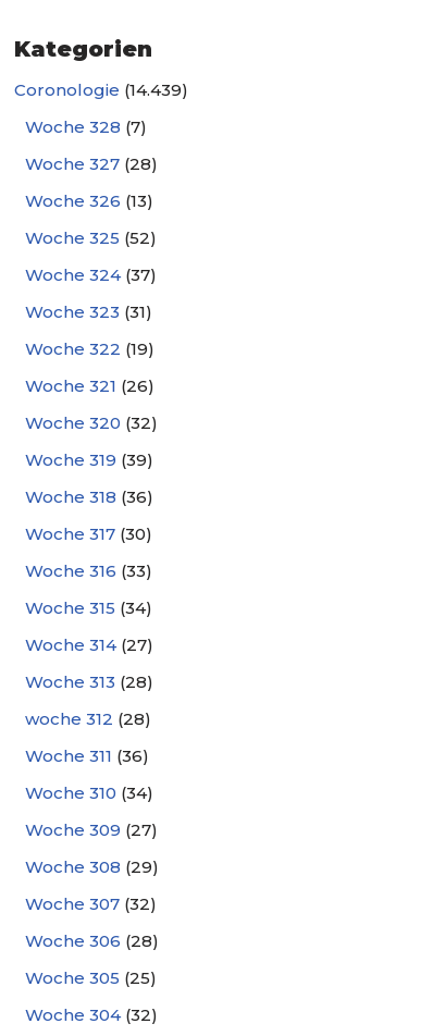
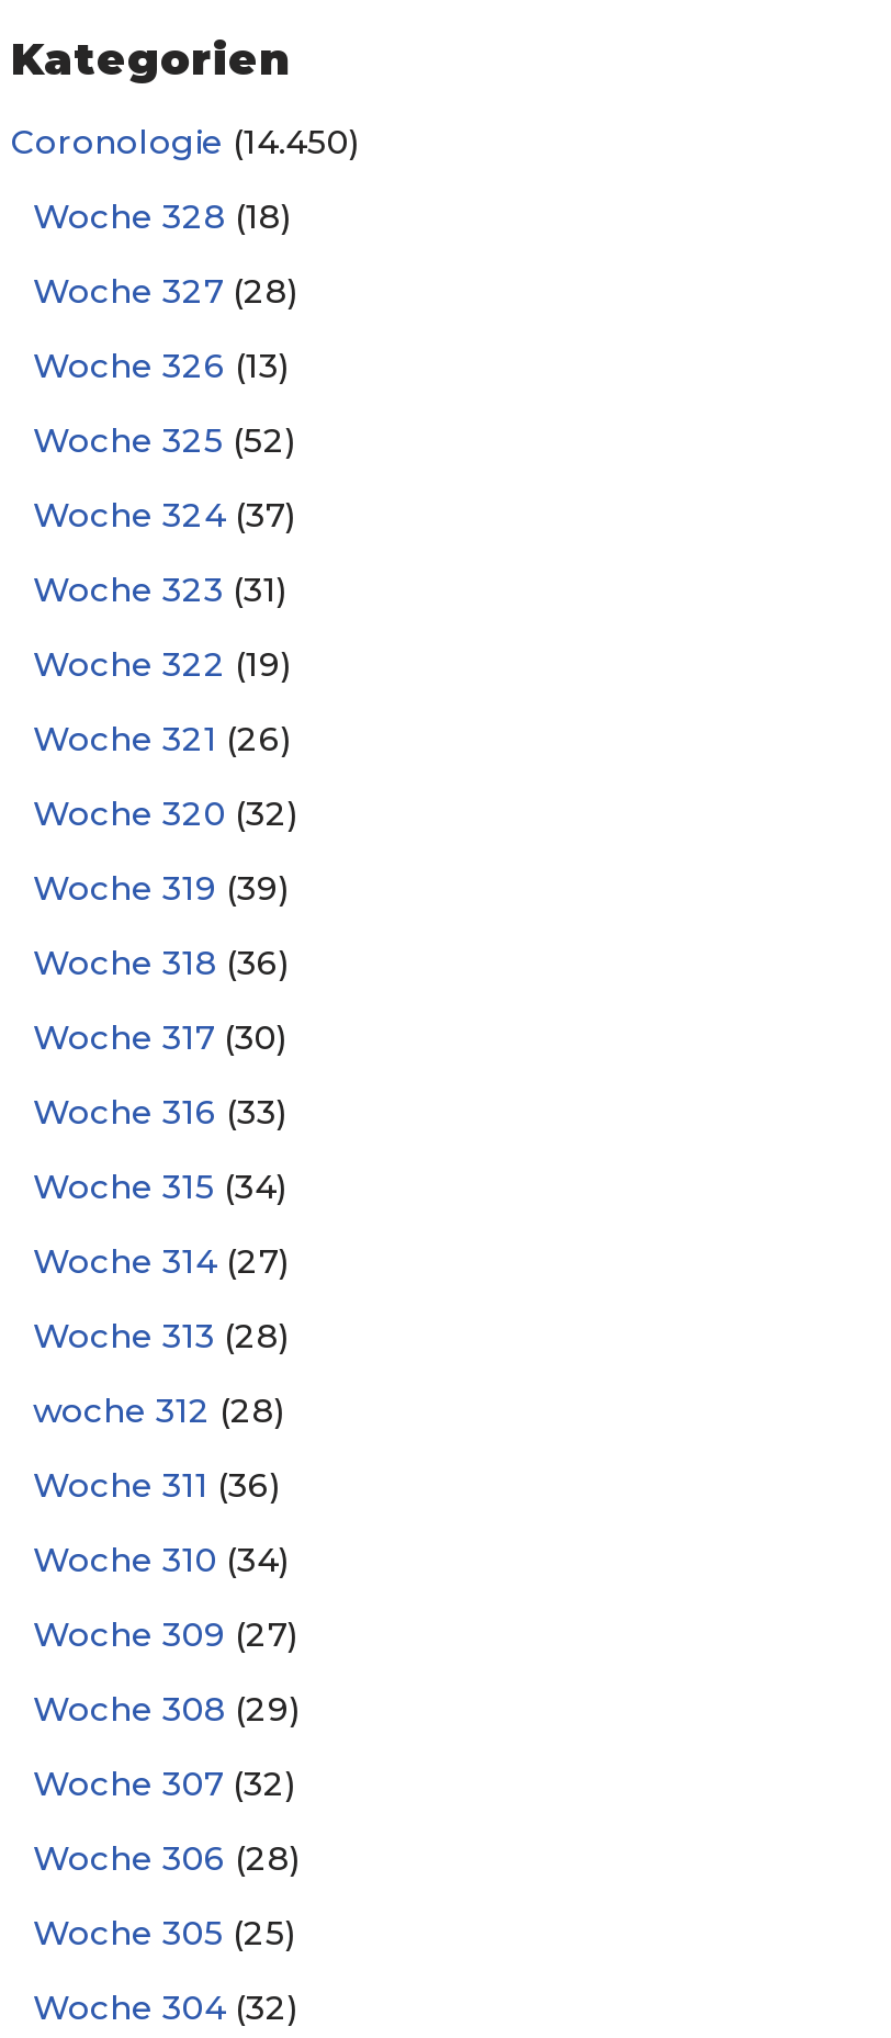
- Coronologie (14.439)
+ Coronologie (14.450)

- Woche 328 (7)
+ Woche 328 (18)
